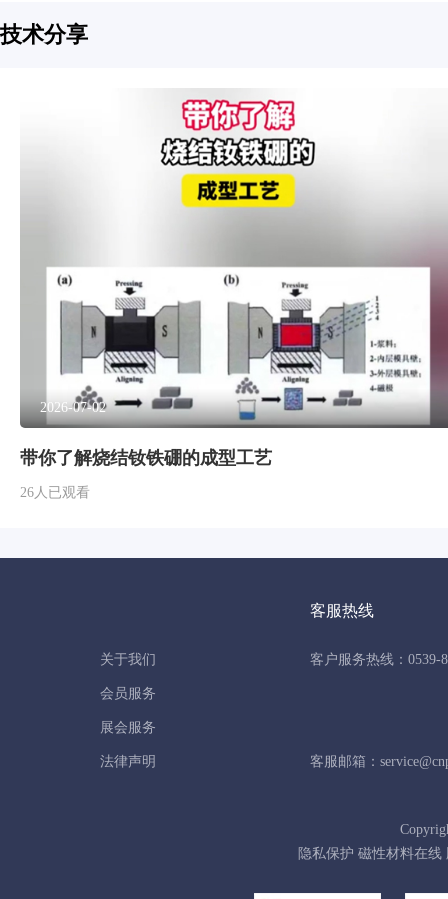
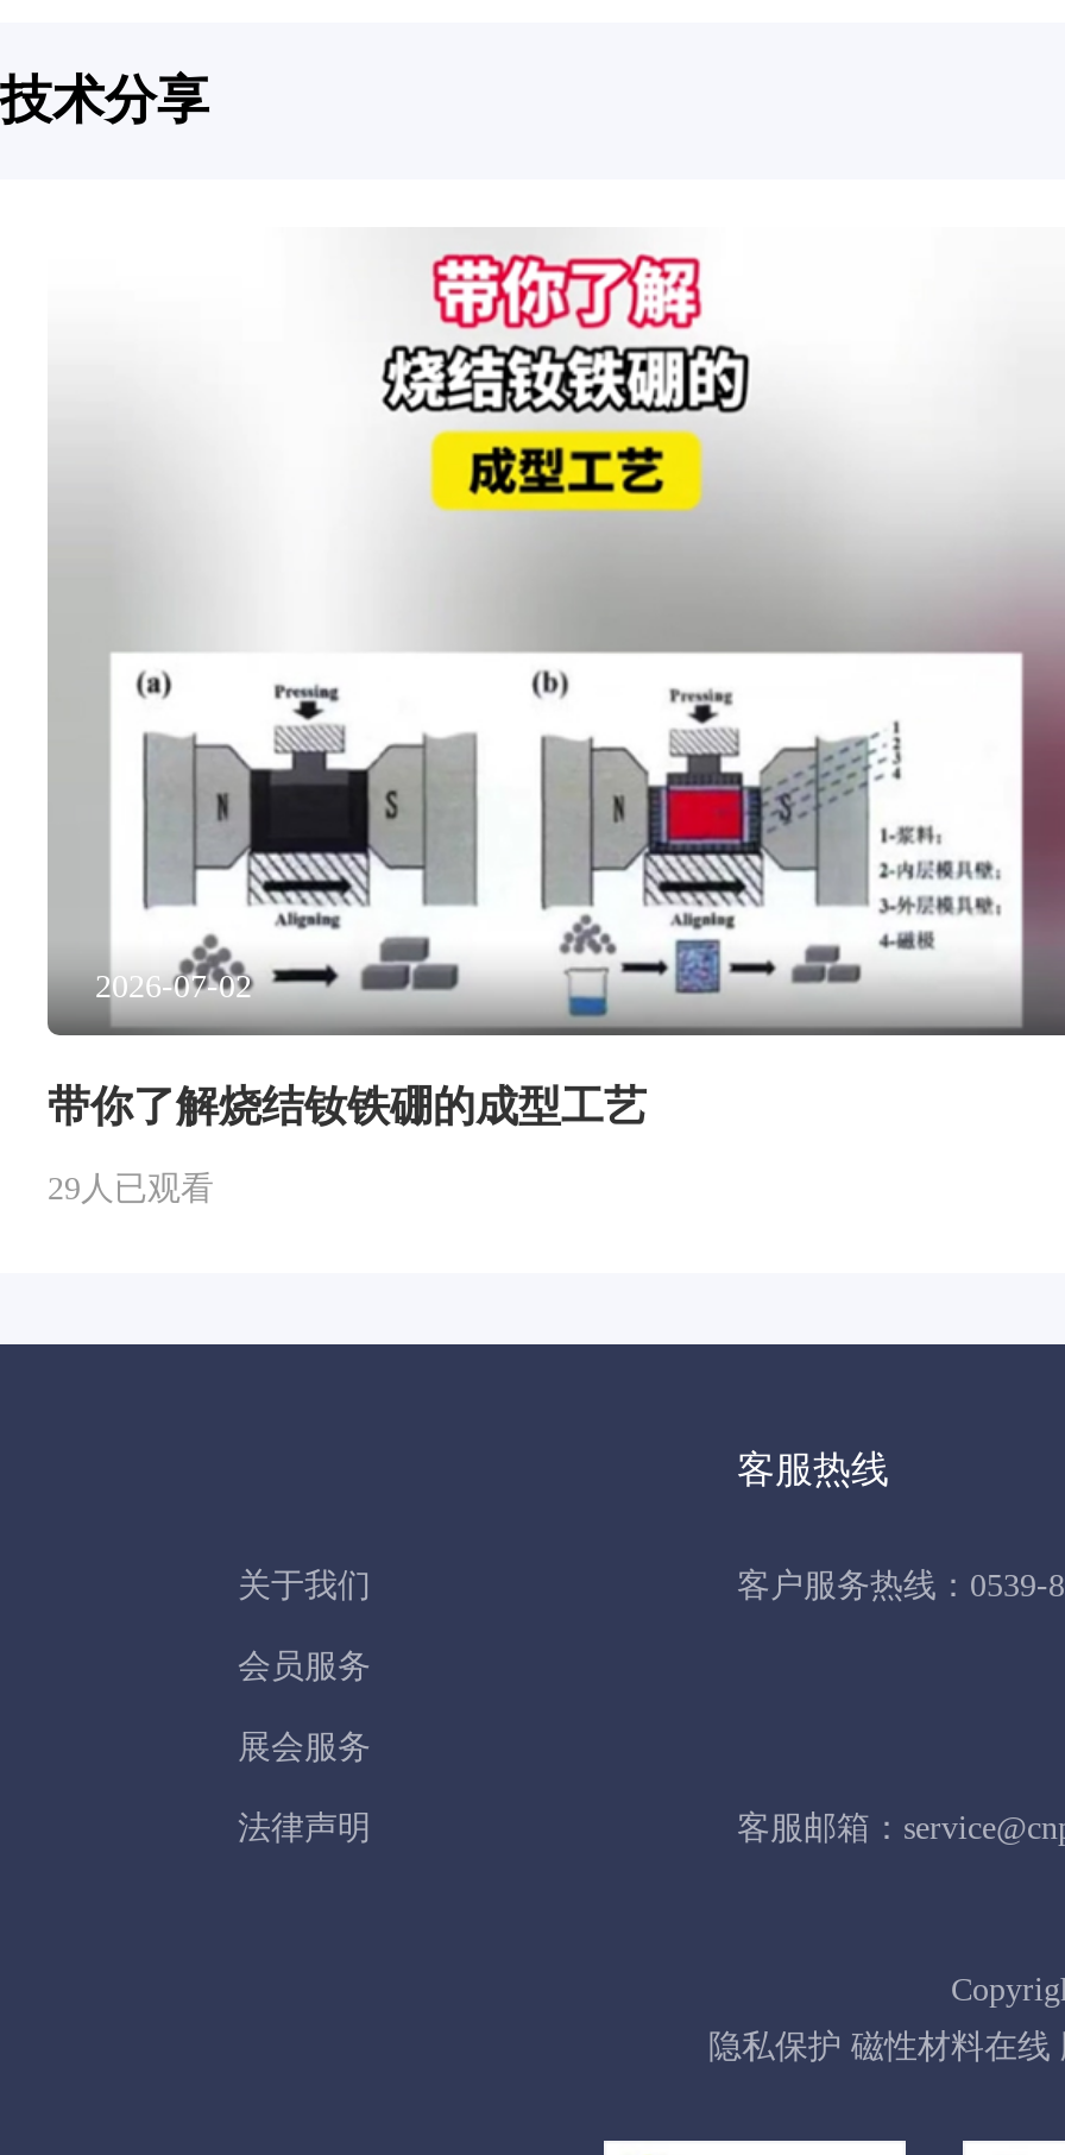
- 26人已观看
+ 29人已观看
